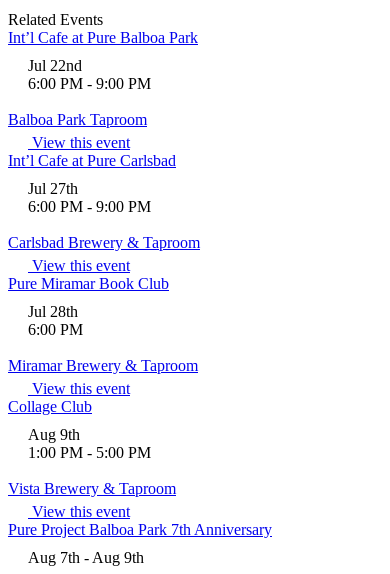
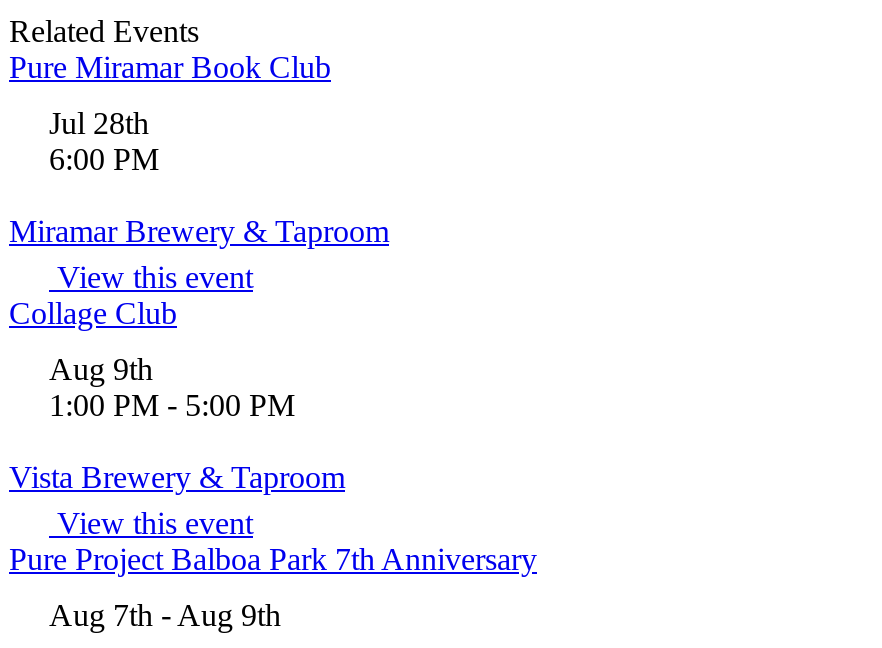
- Int’l Cafe at Pure Balboa Park
- Jul 22nd
- 6:00 PM - 9:00 PM
- Balboa Park Taproom
- View this event
- Int’l Cafe at Pure Carlsbad
- Jul 27th
- 6:00 PM - 9:00 PM
- Carlsbad Brewery & Taproom
- View this event
